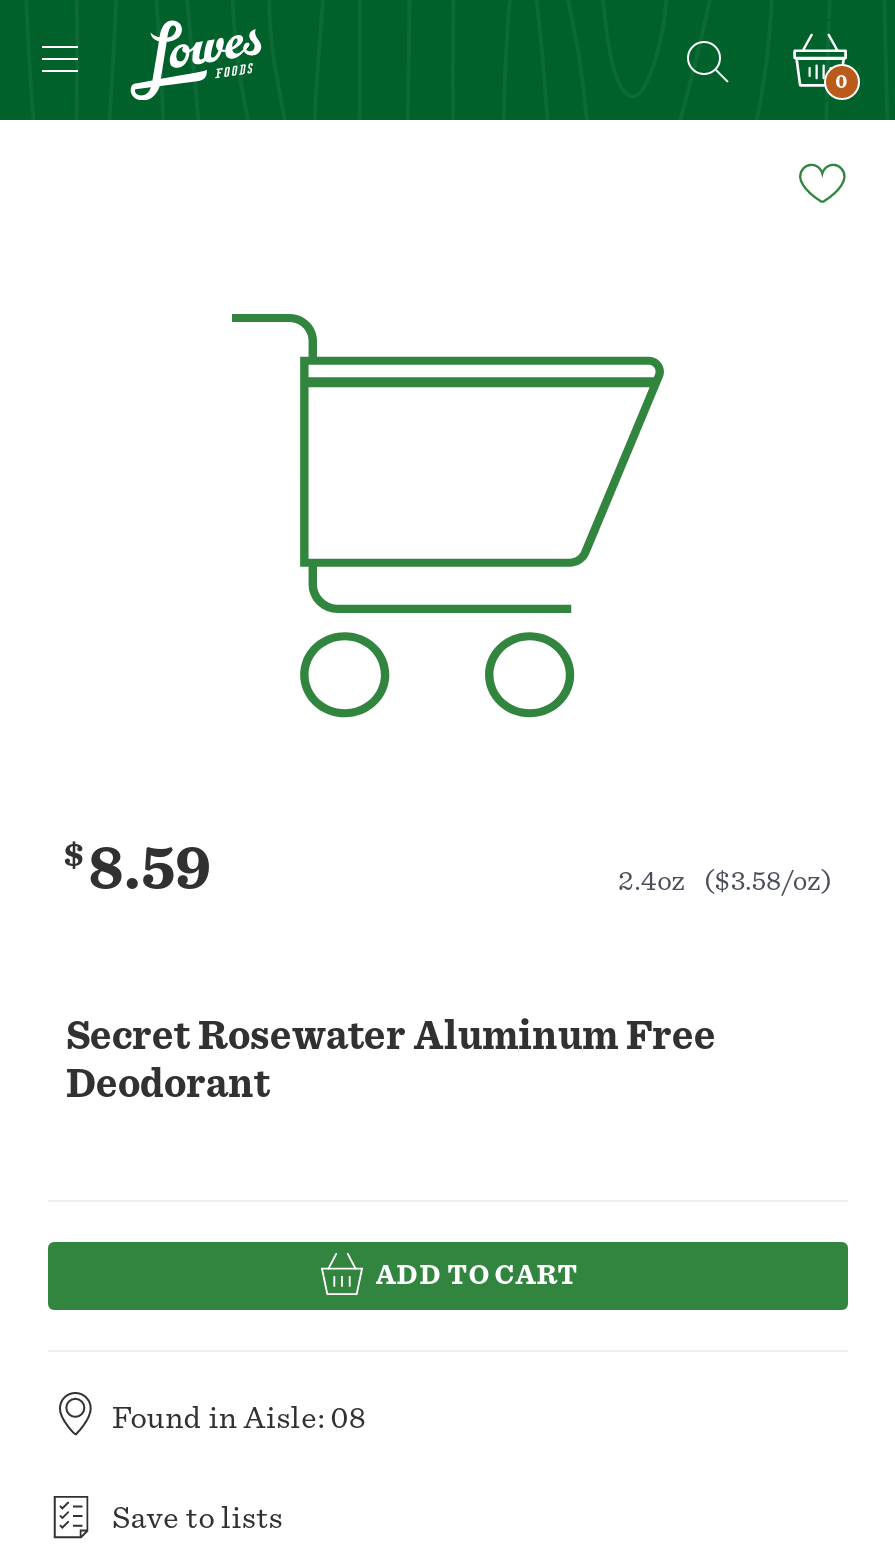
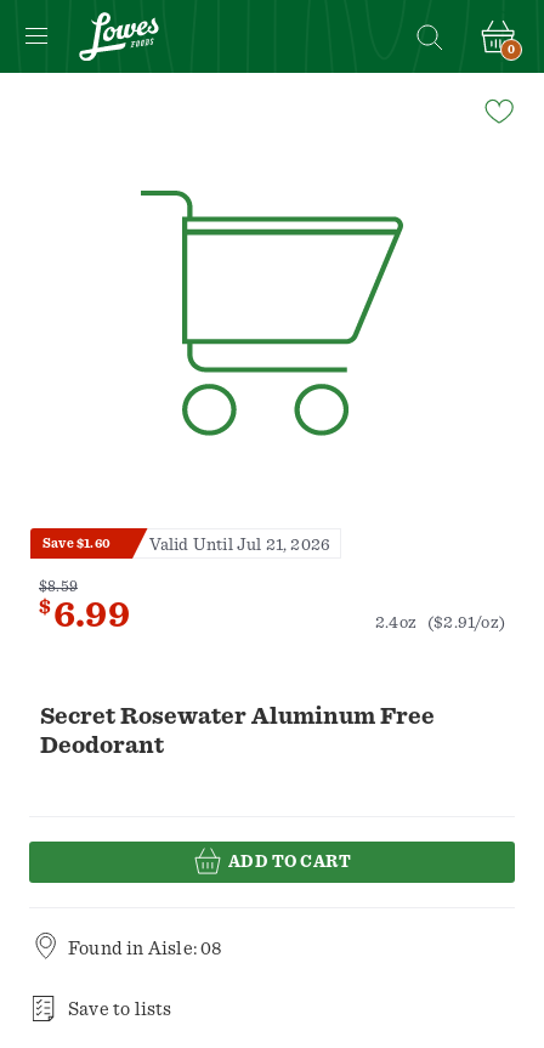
- $ 8.59
+ Save $1.60
+ Valid Until Jul 21, 2026
+ $8.59
+ $ 6.99

- 2.4oz ($3.58/oz)
+ 2.4oz ($2.91/oz)
